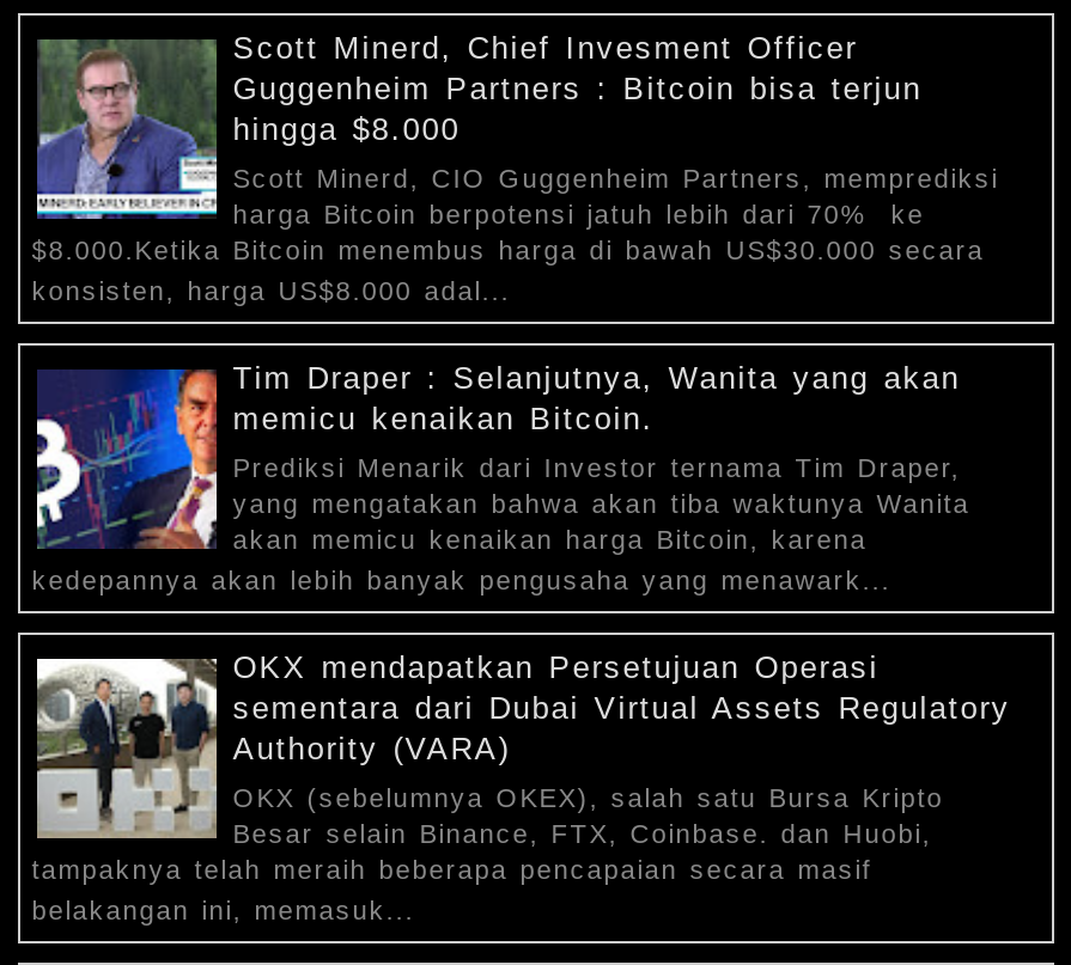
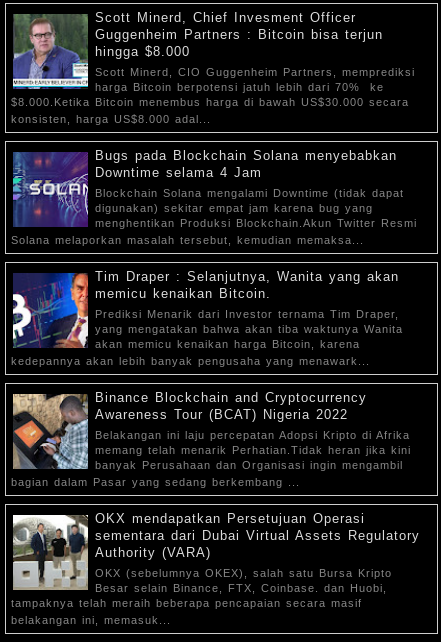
+ [image]
+ Bugs pada Blockchain Solana menyebabkan
+ Downtime selama 4 Jam
+ Blockchain Solana mengalami Downtime (tidak dapat
+ digunakan) sekitar empat jam karena bug yang
+ menghentikan Produksi Blockchain.Akun Twitter Resmi
+ Solana melaporkan masalah tersebut, kemudian memaksa...

+ [image]
+ Binance Blockchain and Cryptocurrency
+ Awareness Tour (BCAT) Nigeria 2022
+ Belakangan ini laju percepatan Adopsi Kripto di Afrika
+ memang telah menarik Perhatian.Tidak heran jika kini
+ banyak Perusahaan dan Organisasi ingin mengambil
+ bagian dalam Pasar yang sedang berkembang ...
